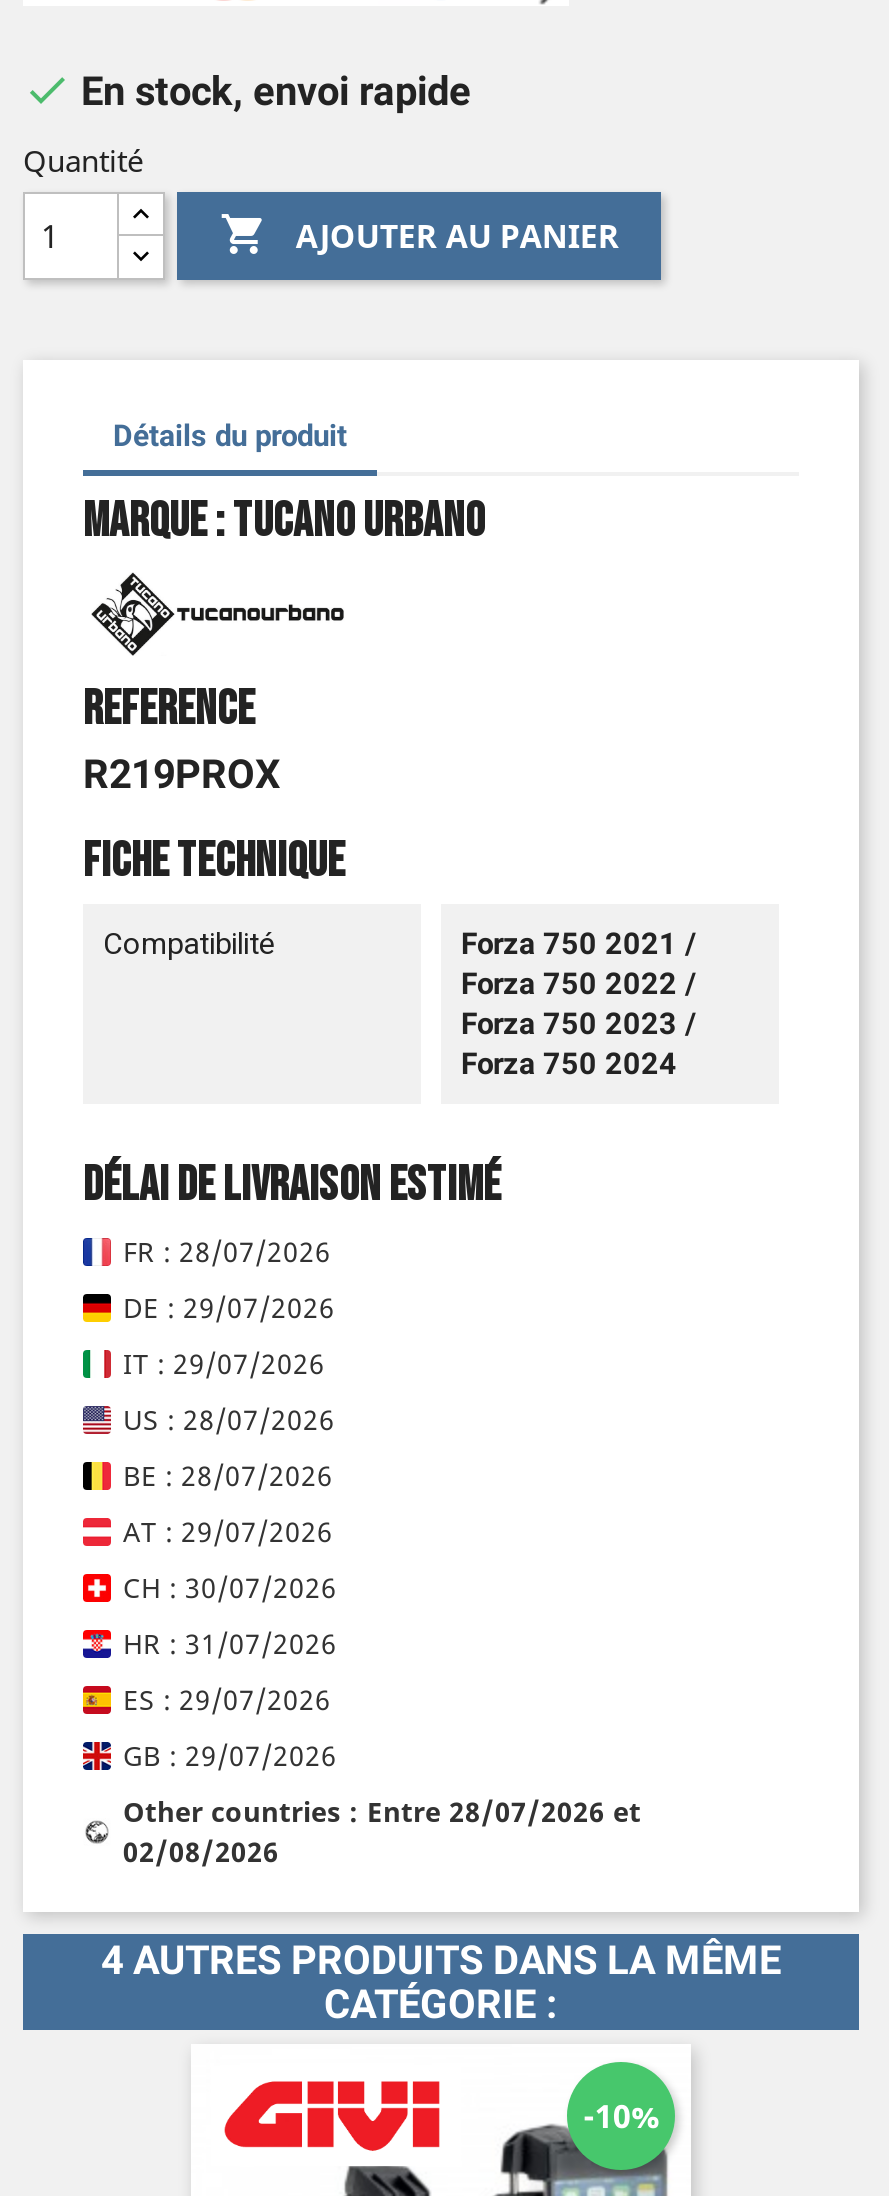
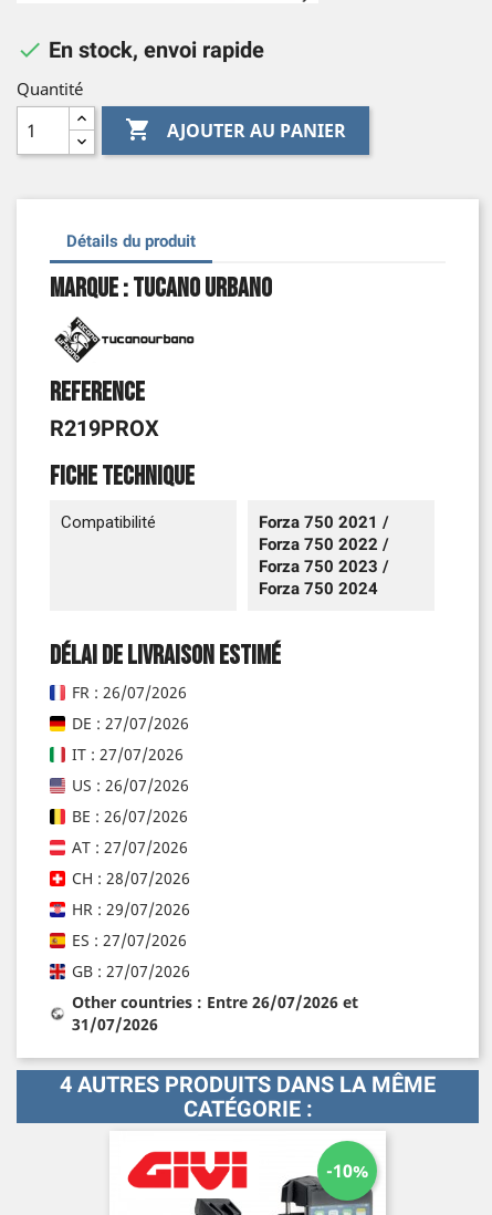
- FR : 28/07/2026
+ FR : 26/07/2026

- DE : 29/07/2026
+ DE : 27/07/2026

- IT : 29/07/2026
+ IT : 27/07/2026

- US : 28/07/2026
+ US : 26/07/2026

- BE : 28/07/2026
+ BE : 26/07/2026

- AT : 29/07/2026
+ AT : 27/07/2026

- CH : 30/07/2026
+ CH : 28/07/2026

- HR : 31/07/2026
+ HR : 29/07/2026

- ES : 29/07/2026
+ ES : 27/07/2026

- GB : 29/07/2026
+ GB : 27/07/2026

- Other countries : Entre 28/07/2026 et
+ Other countries : Entre 26/07/2026 et

- 02/08/2026
+ 31/07/2026
